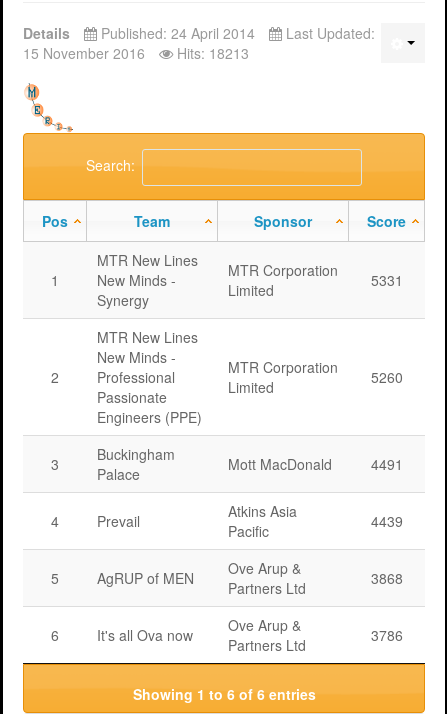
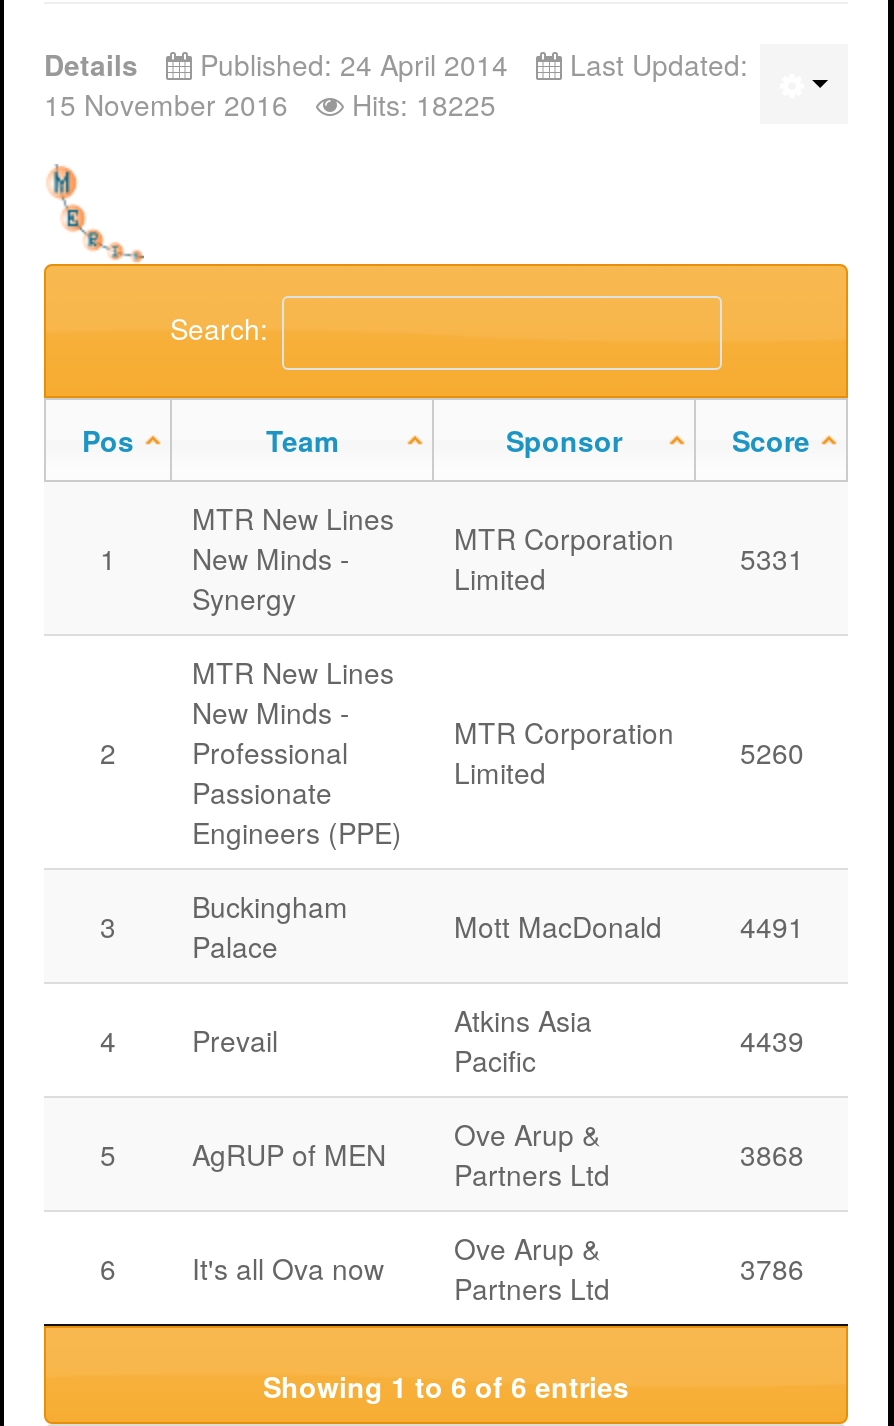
- 15 November 2016 Hits: 18213
+ 15 November 2016 Hits: 18225
